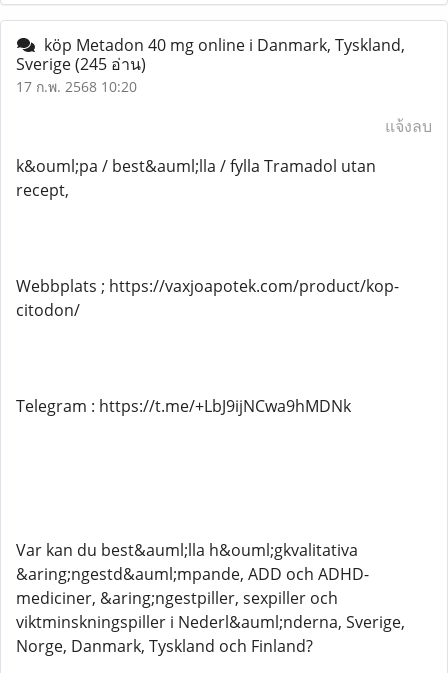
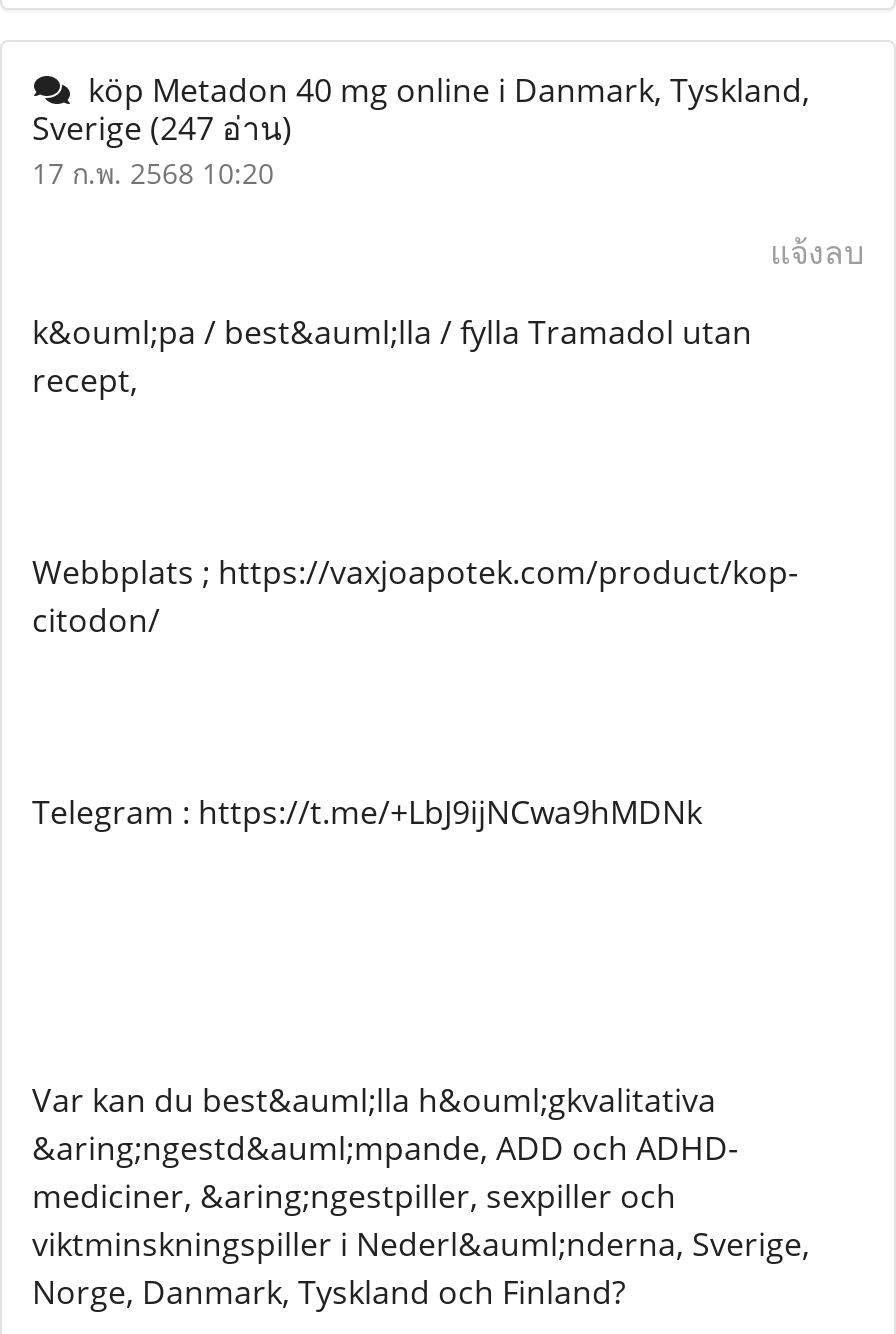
- Sverige (245 อ่าน)
+ Sverige (247 อ่าน)
